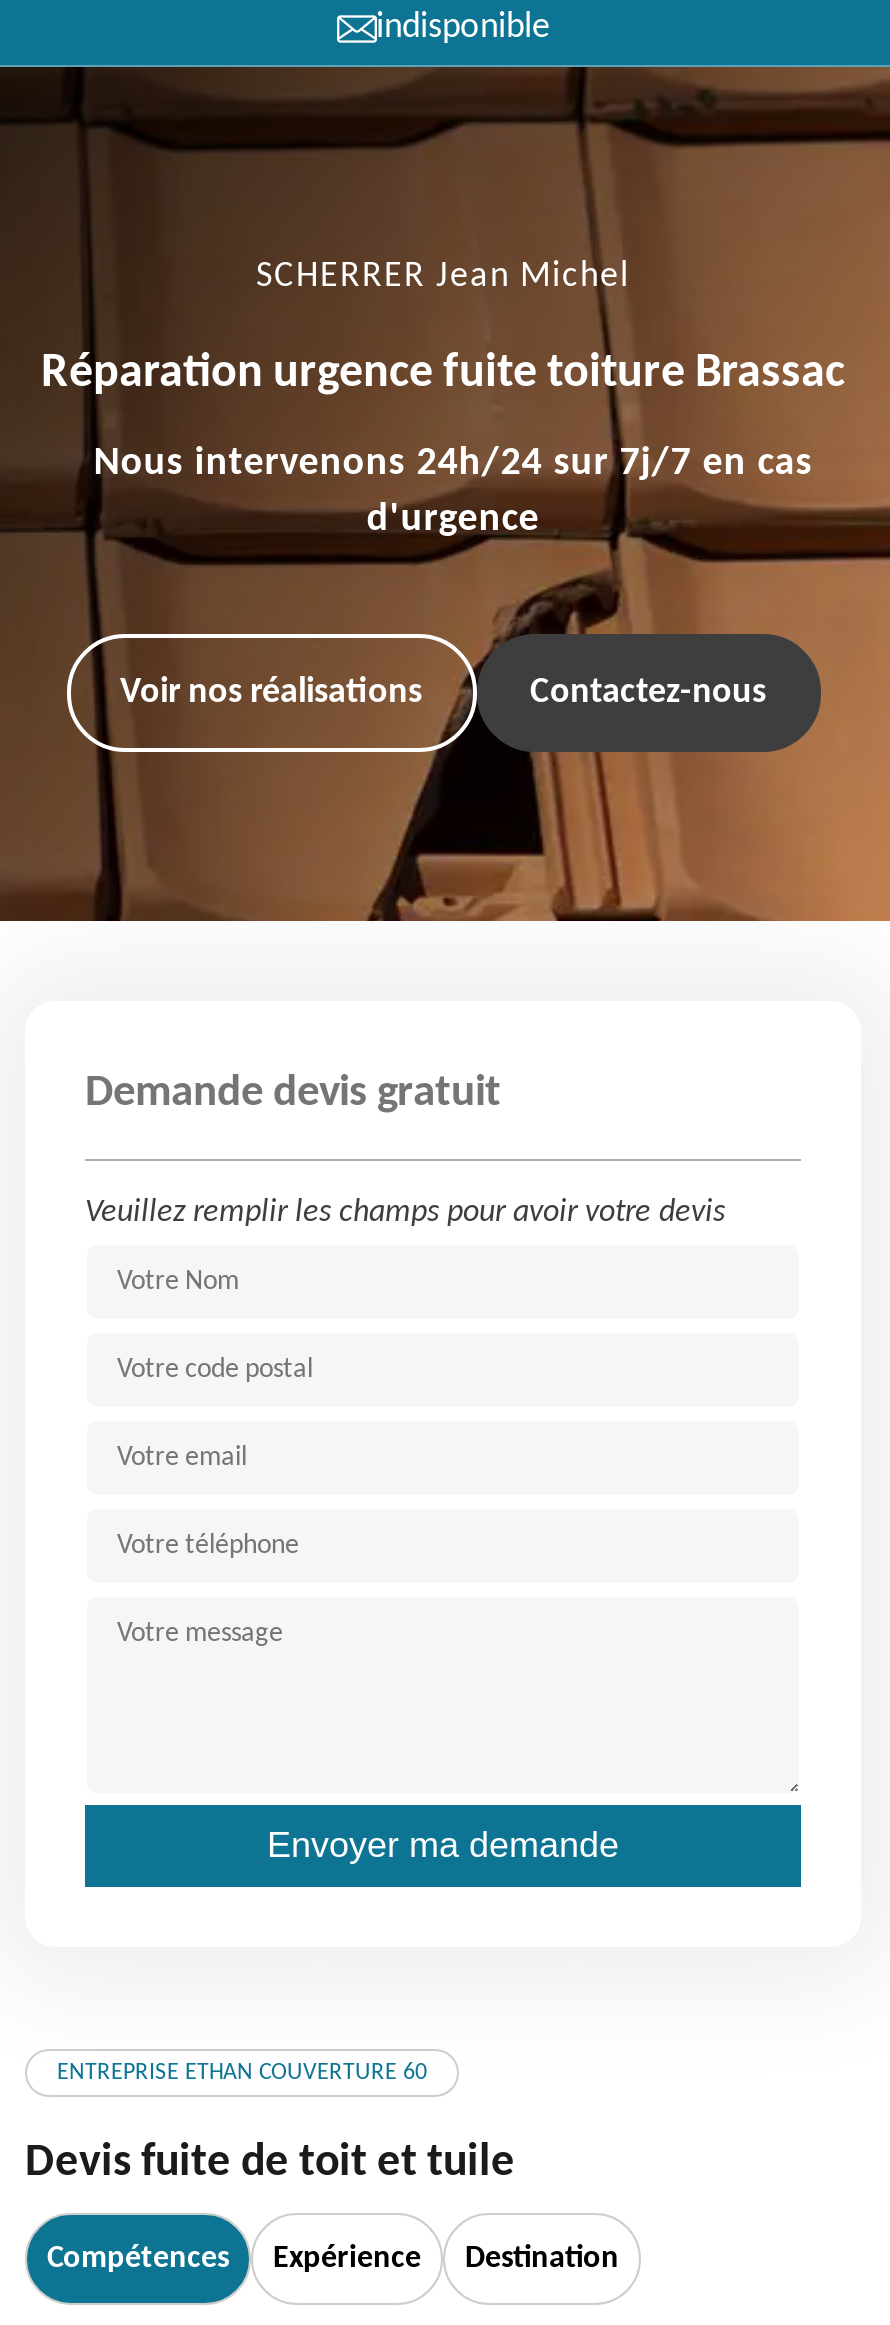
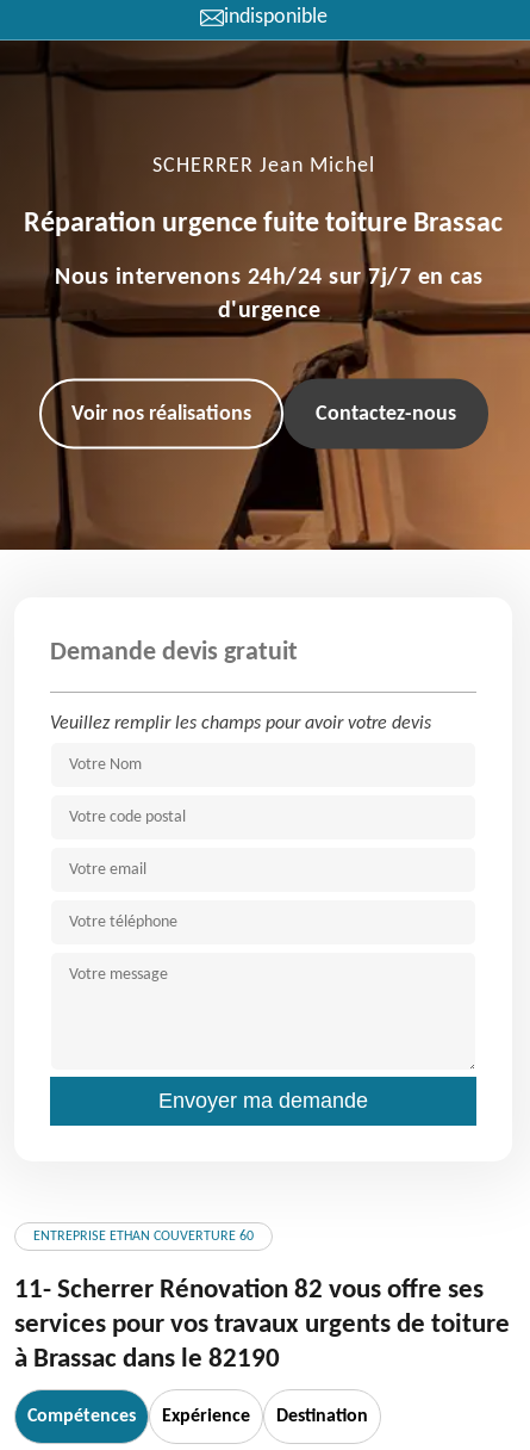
- Devis fuite de toit et tuile
+ 11- Scherrer Rénovation 82 vous offre ses
+ services pour vos travaux urgents de toiture
+ à Brassac dans le 82190
